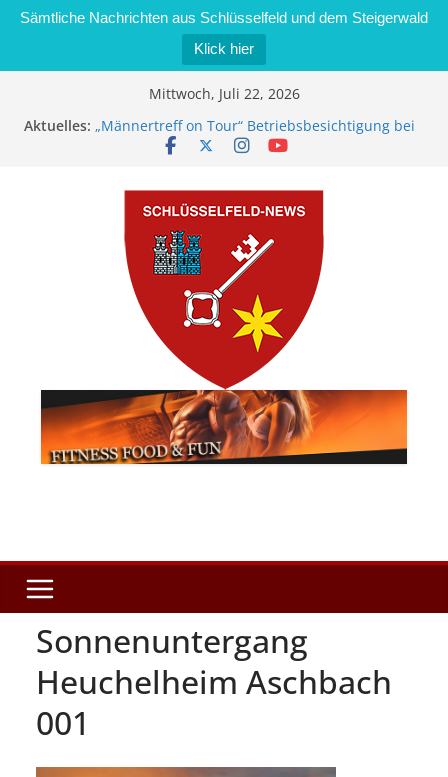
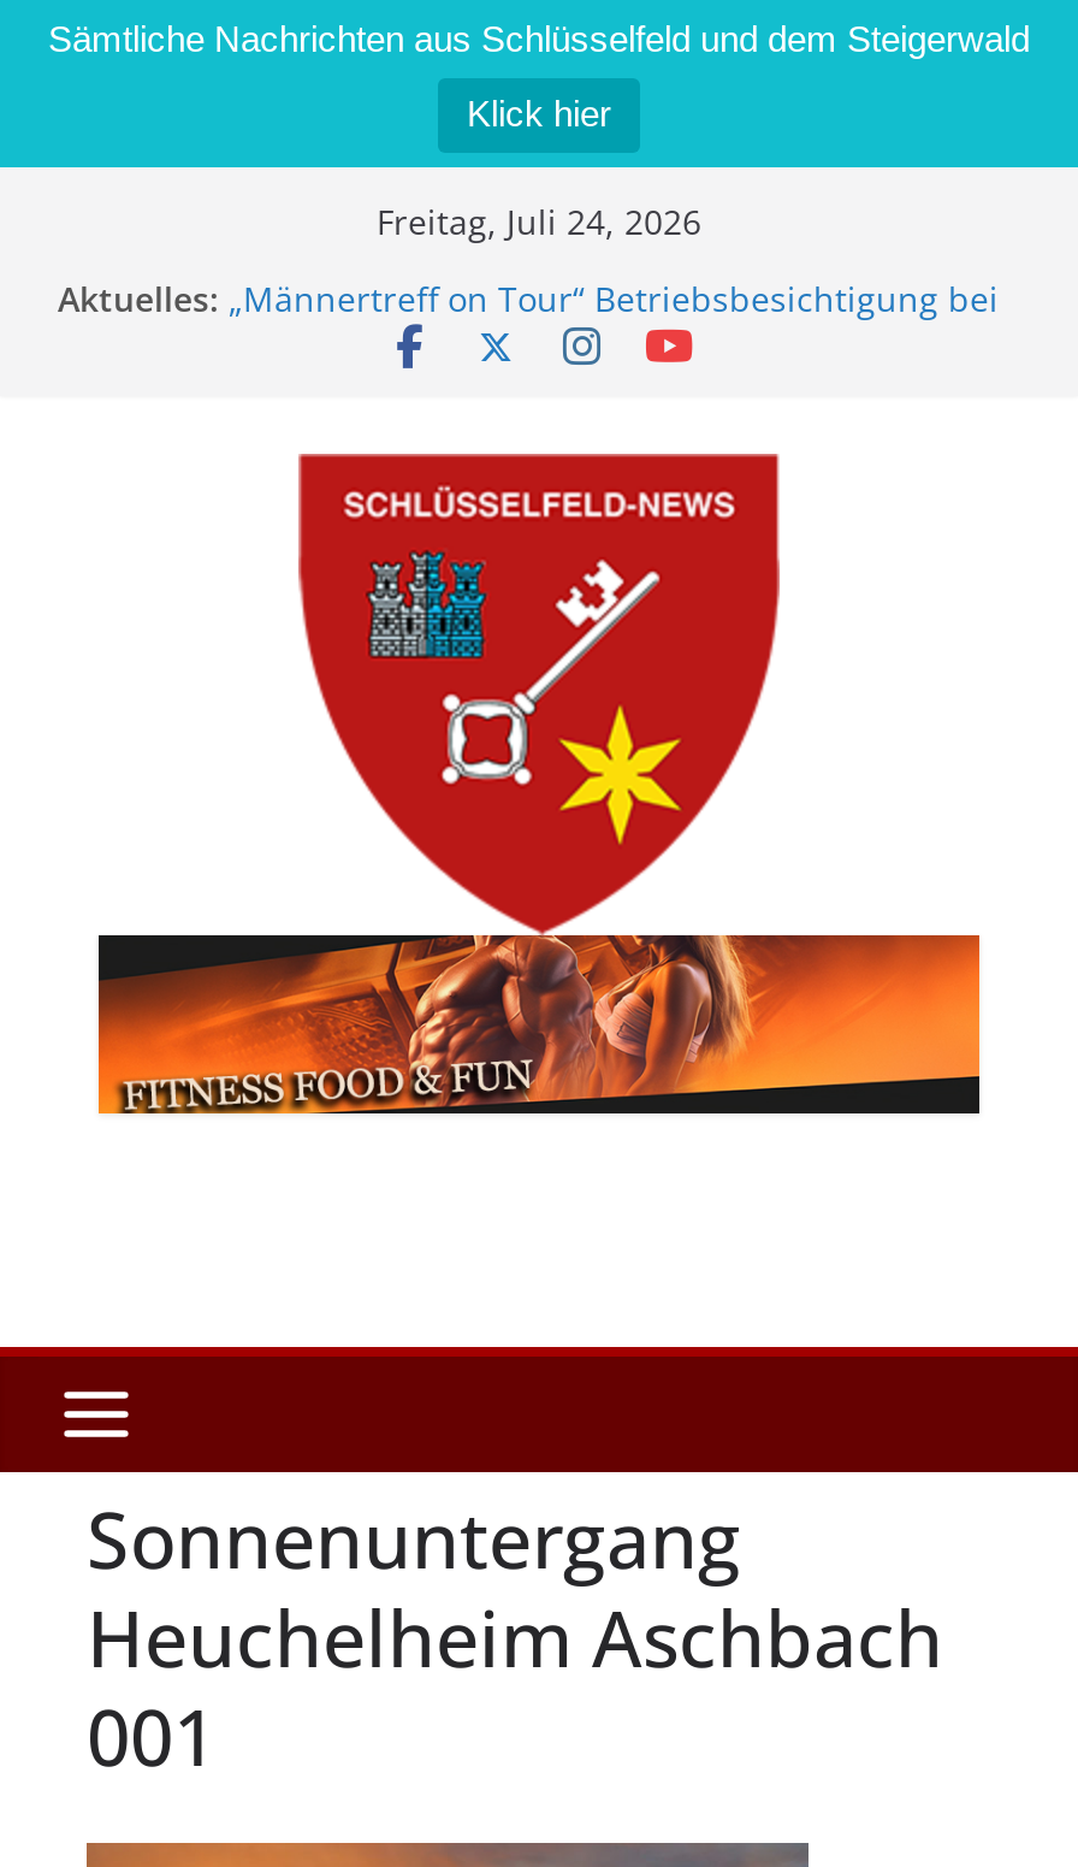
- Mittwoch, Juli 22, 2026
+ Freitag, Juli 24, 2026
